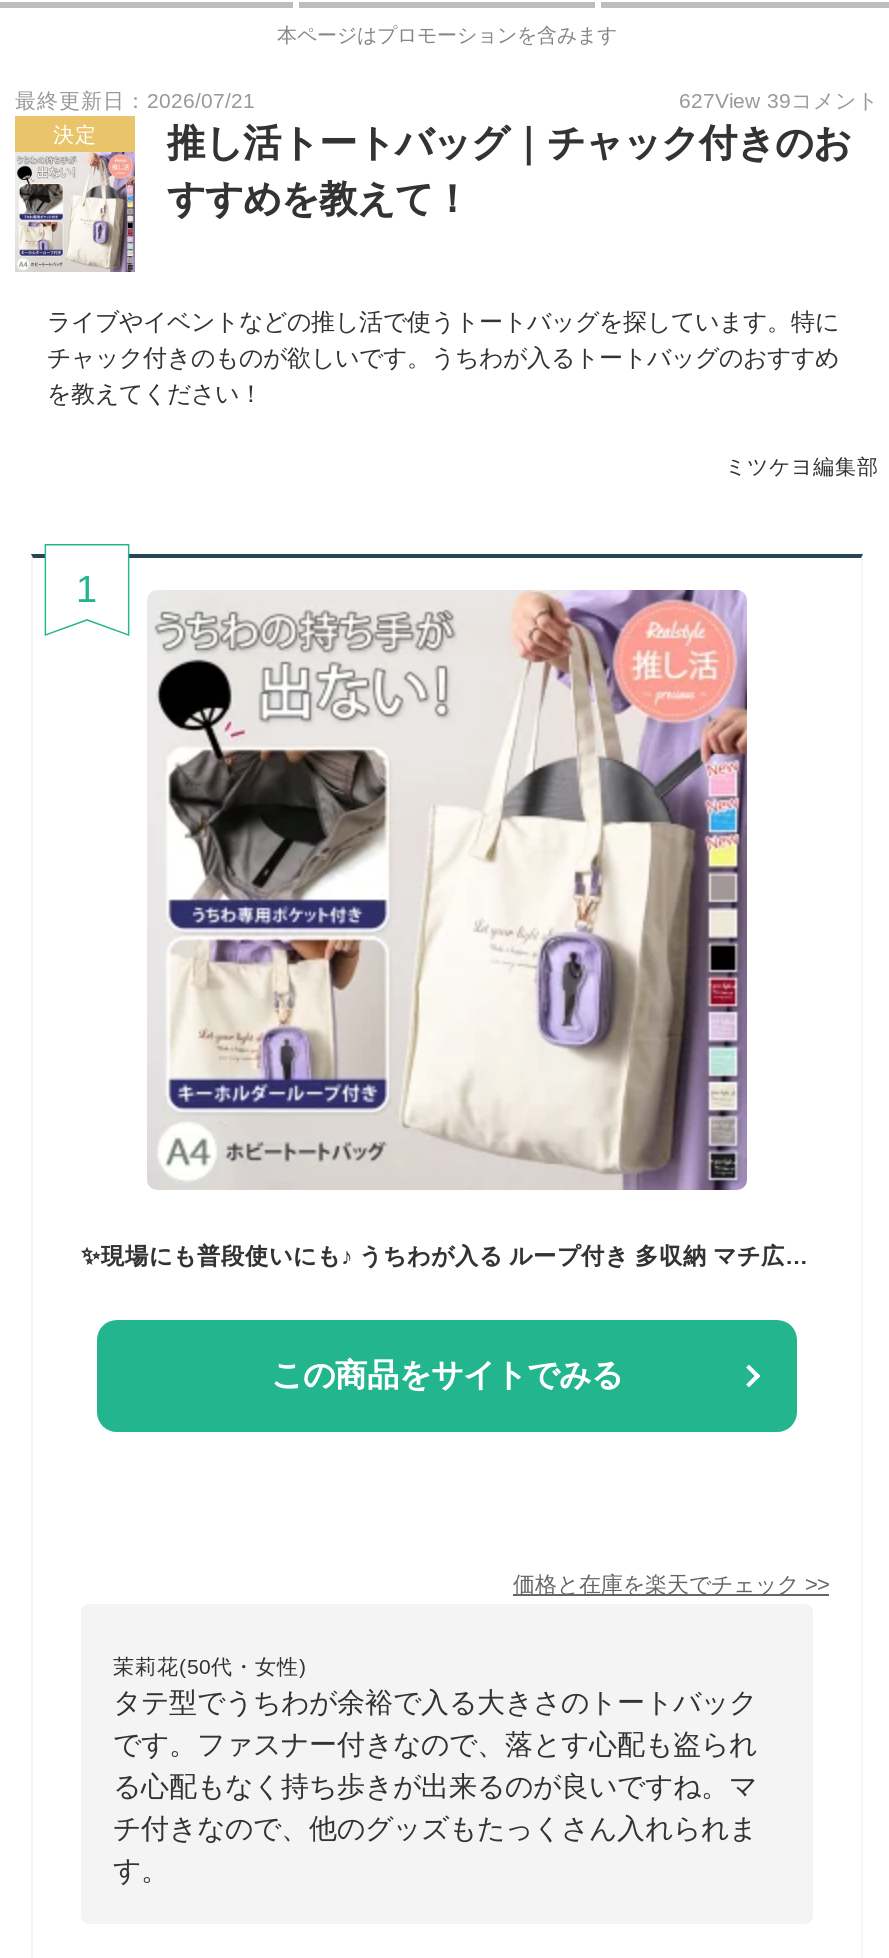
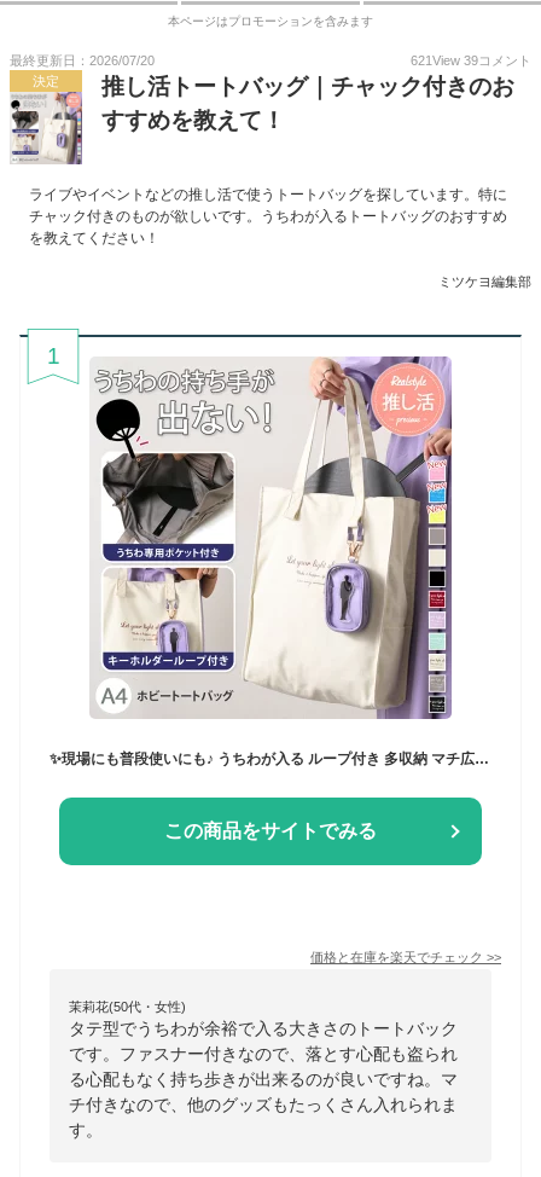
- 最終更新日：2026/07/21
+ 最終更新日：2026/07/20

- 627View 39コメント
+ 621View 39コメント
